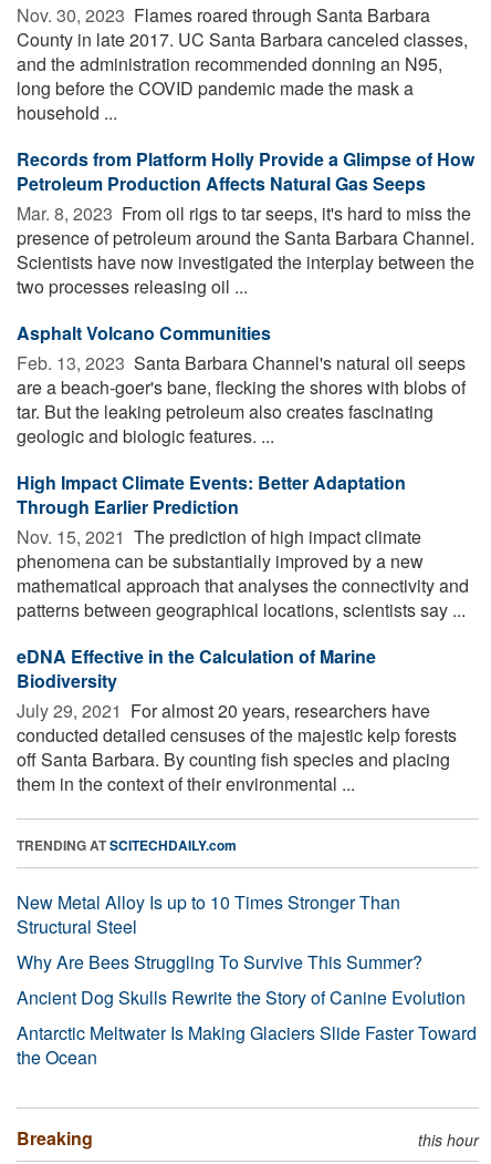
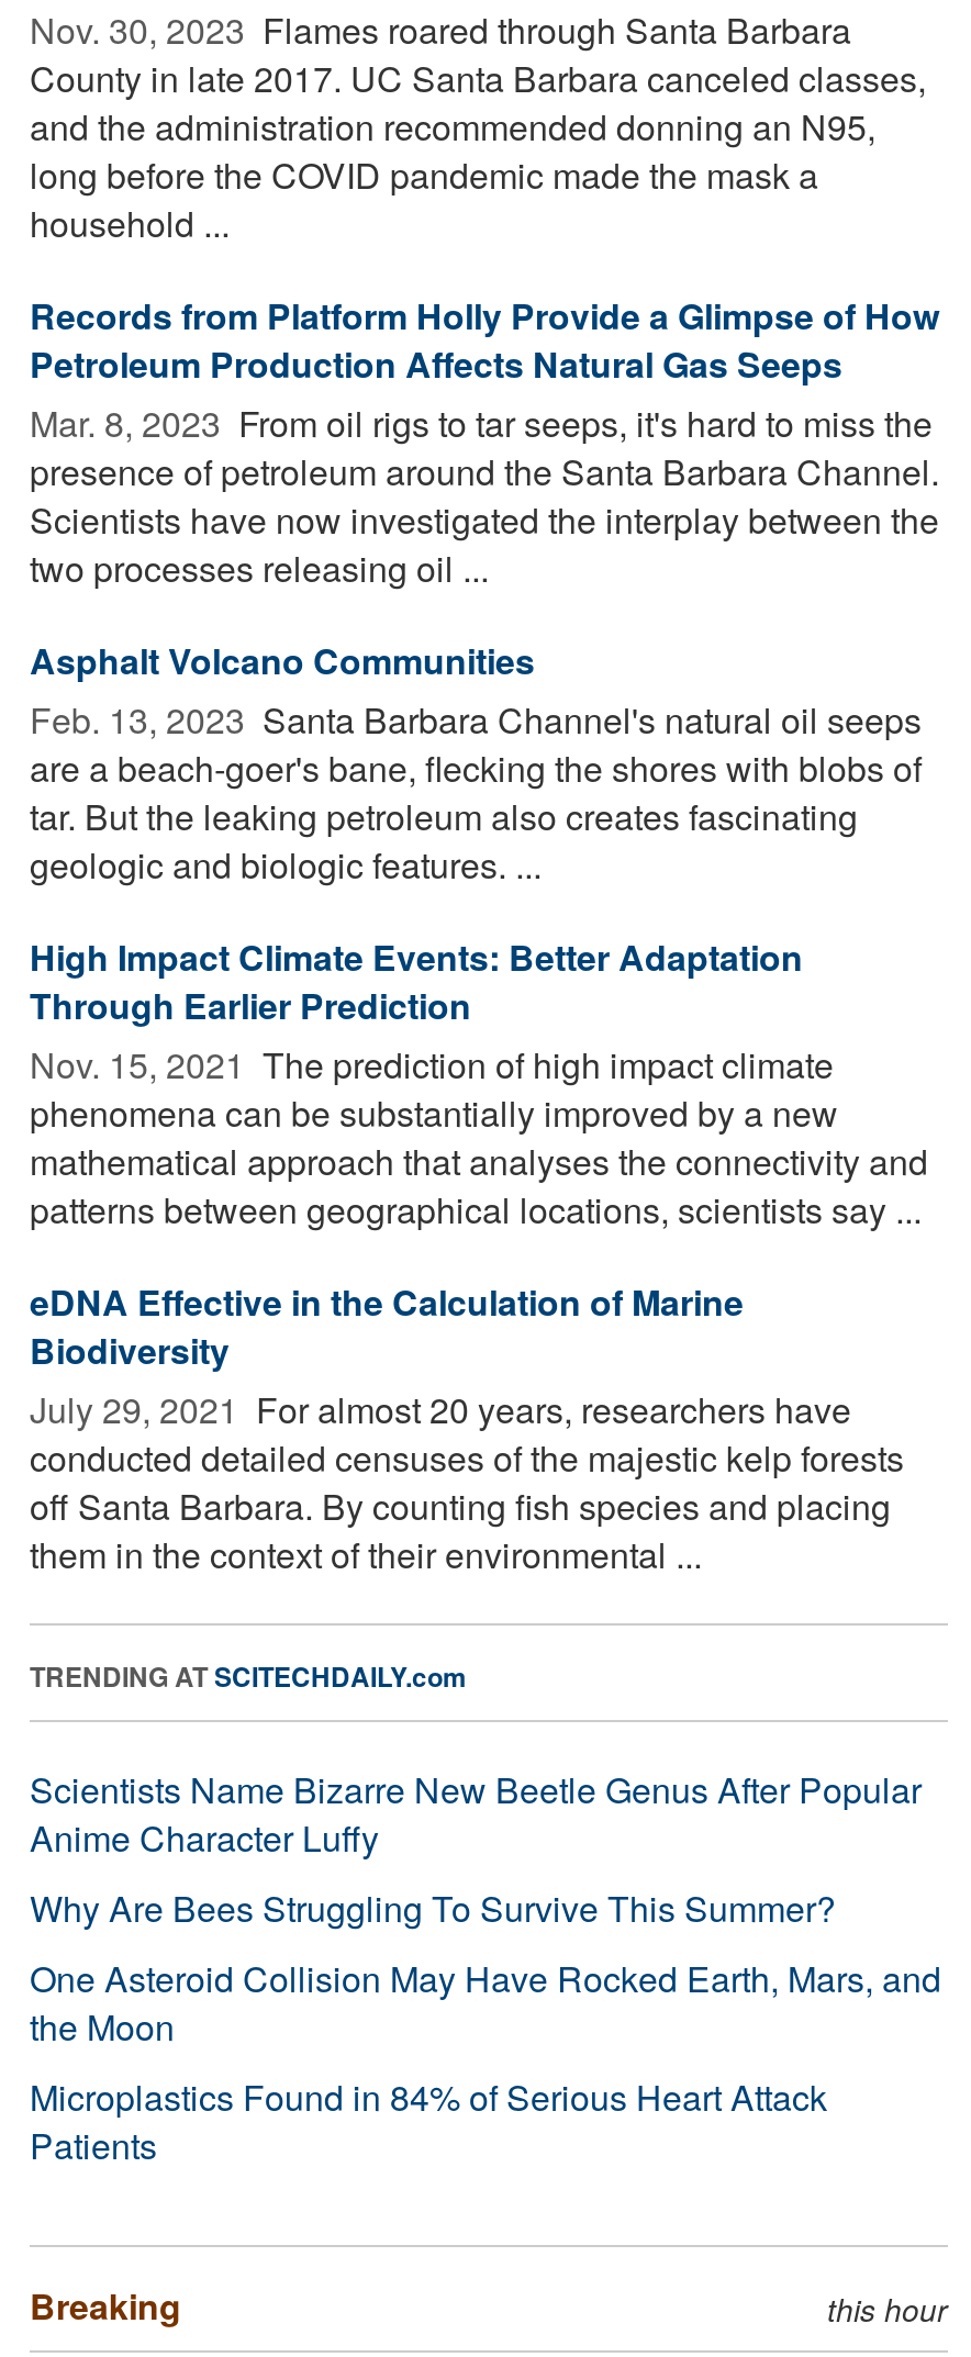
- New Metal Alloy Is up to 10 Times Stronger Than
- Structural Steel
+ Scientists Name Bizarre New Beetle Genus After Popular
+ Anime Character Luffy

- Ancient Dog Skulls Rewrite the Story of Canine Evolution
- Antarctic Meltwater Is Making Glaciers Slide Faster Toward
- the Ocean
+ One Asteroid Collision May Have Rocked Earth, Mars, and
+ the Moon
+ Microplastics Found in 84% of Serious Heart Attack
+ Patients
